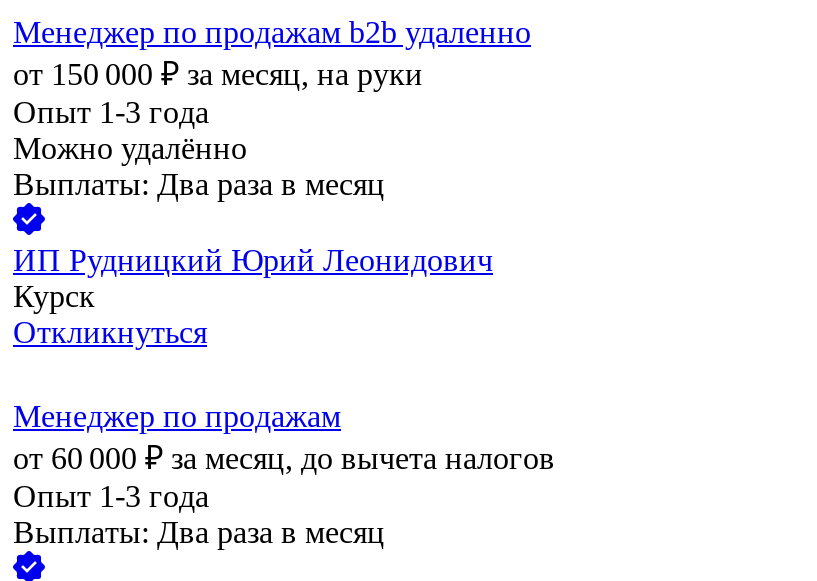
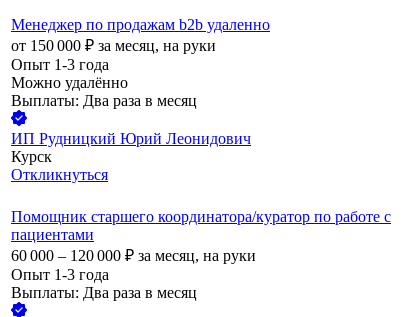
- Менеджер по продажам
- от 60 000 ₽ за месяц, до вычета налогов
+ Помощник старшего координатора/куратор по работе с
+ пациентами
+ 60 000 – 120 000 ₽ за месяц, на руки
